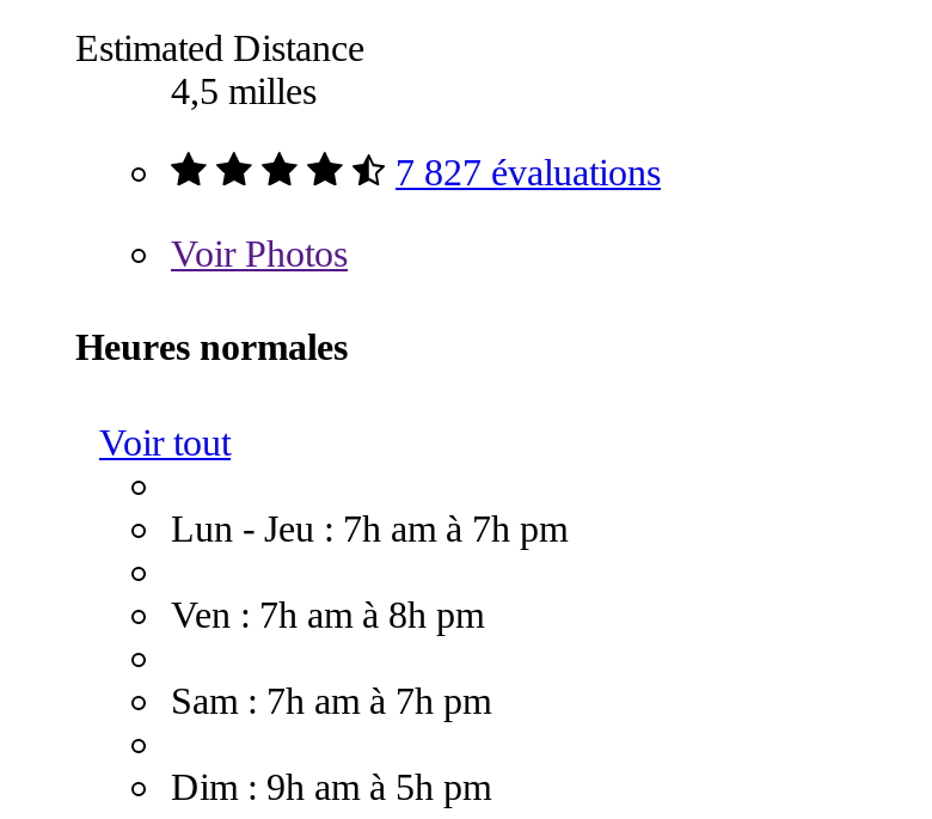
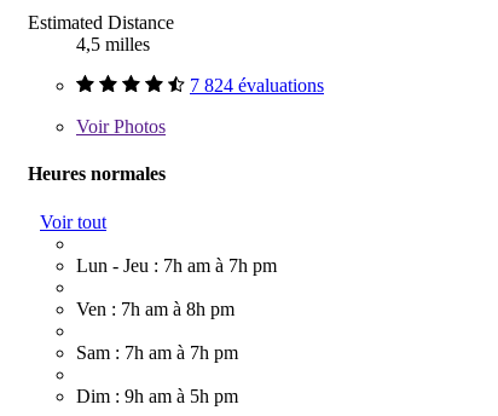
- 7 827 évaluations
+ 7 824 évaluations
